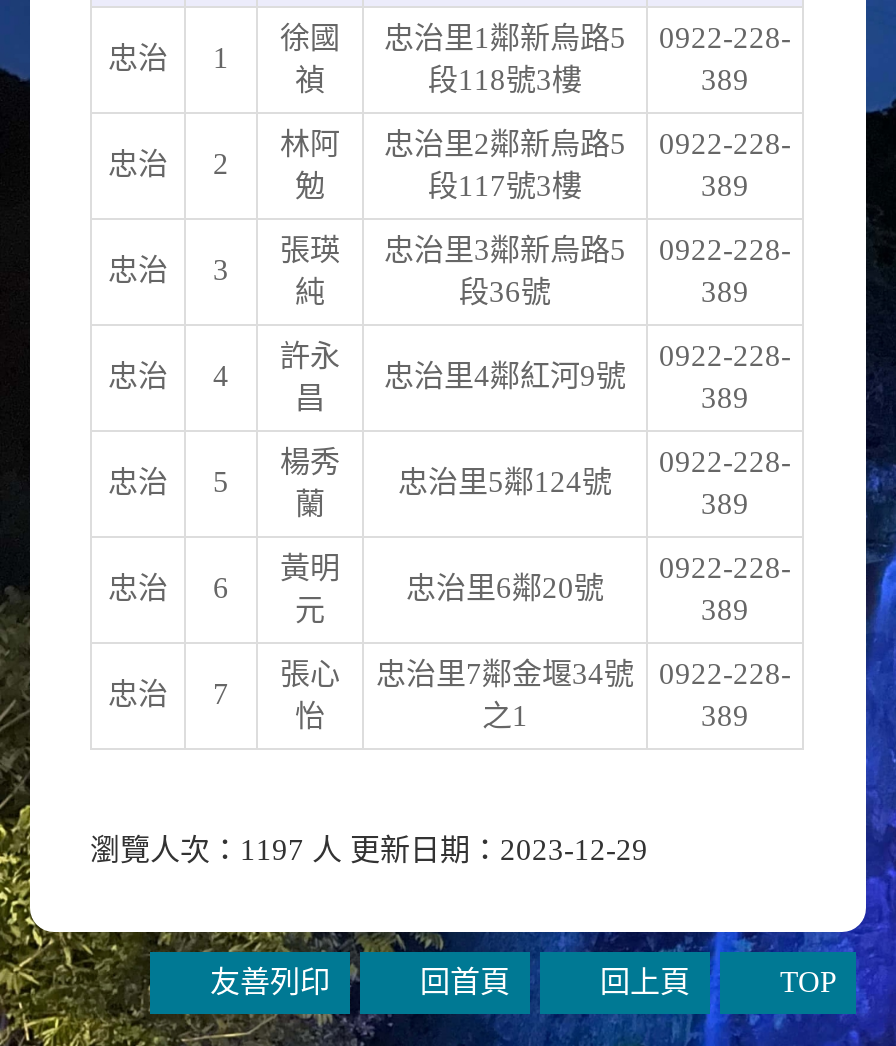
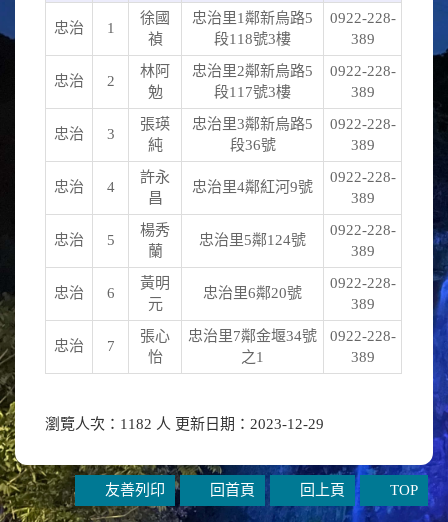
- 瀏覽人次：1197 人 更新日期：2023-12-29
+ 瀏覽人次：1182 人 更新日期：2023-12-29
